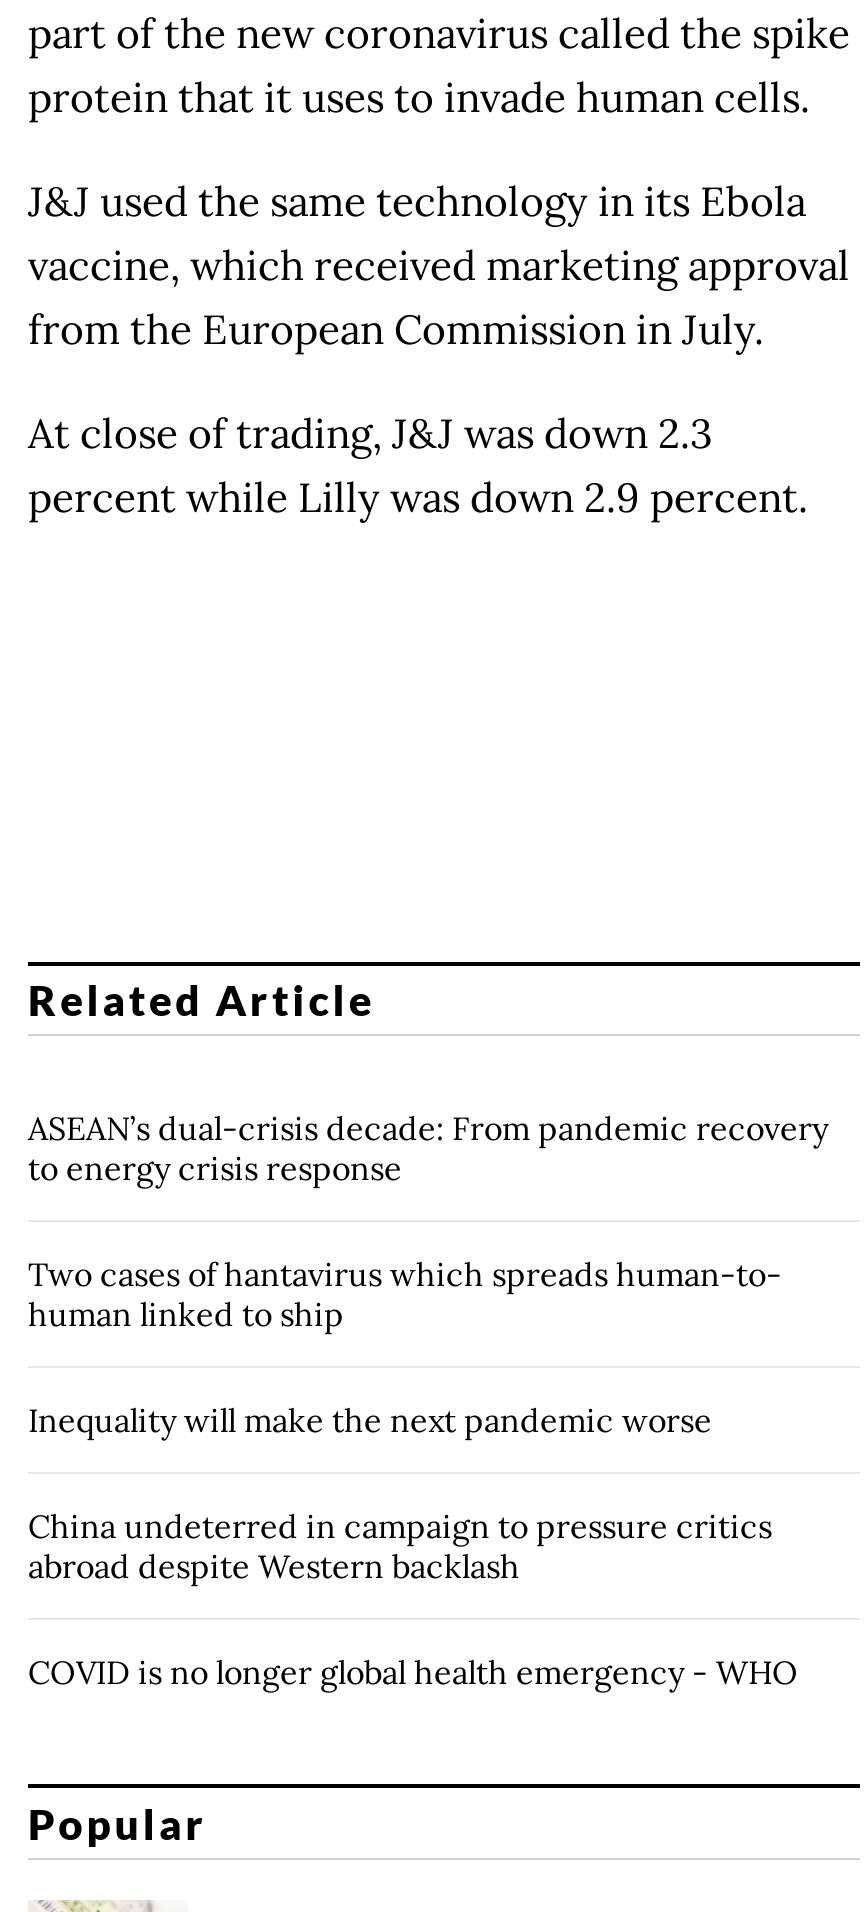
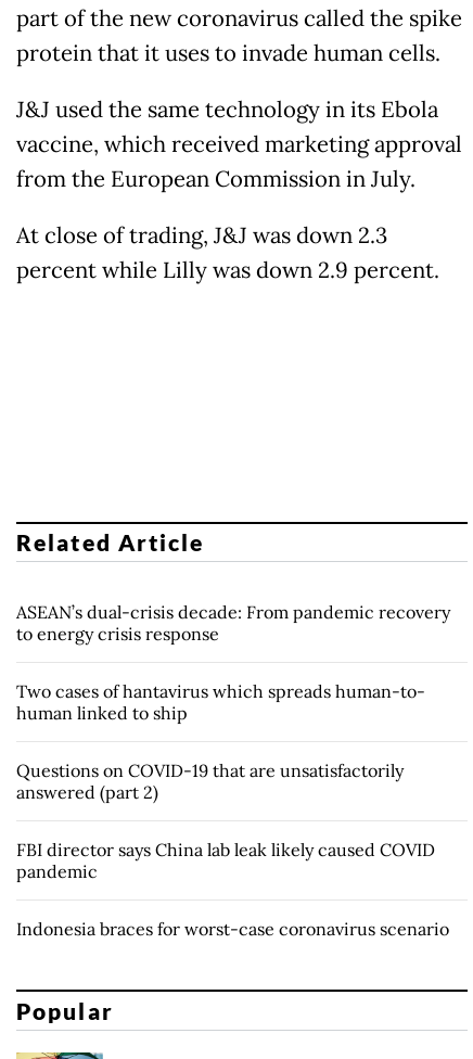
- Inequality will make the next pandemic worse
+ Questions on COVID-19 that are unsatisfactorily
+ answered (part 2)

- China undeterred in campaign to pressure critics
- abroad despite Western backlash
+ FBI director says China lab leak likely caused COVID
+ pandemic

- COVID is no longer global health emergency - WHO
+ Indonesia braces for worst-case coronavirus scenario
